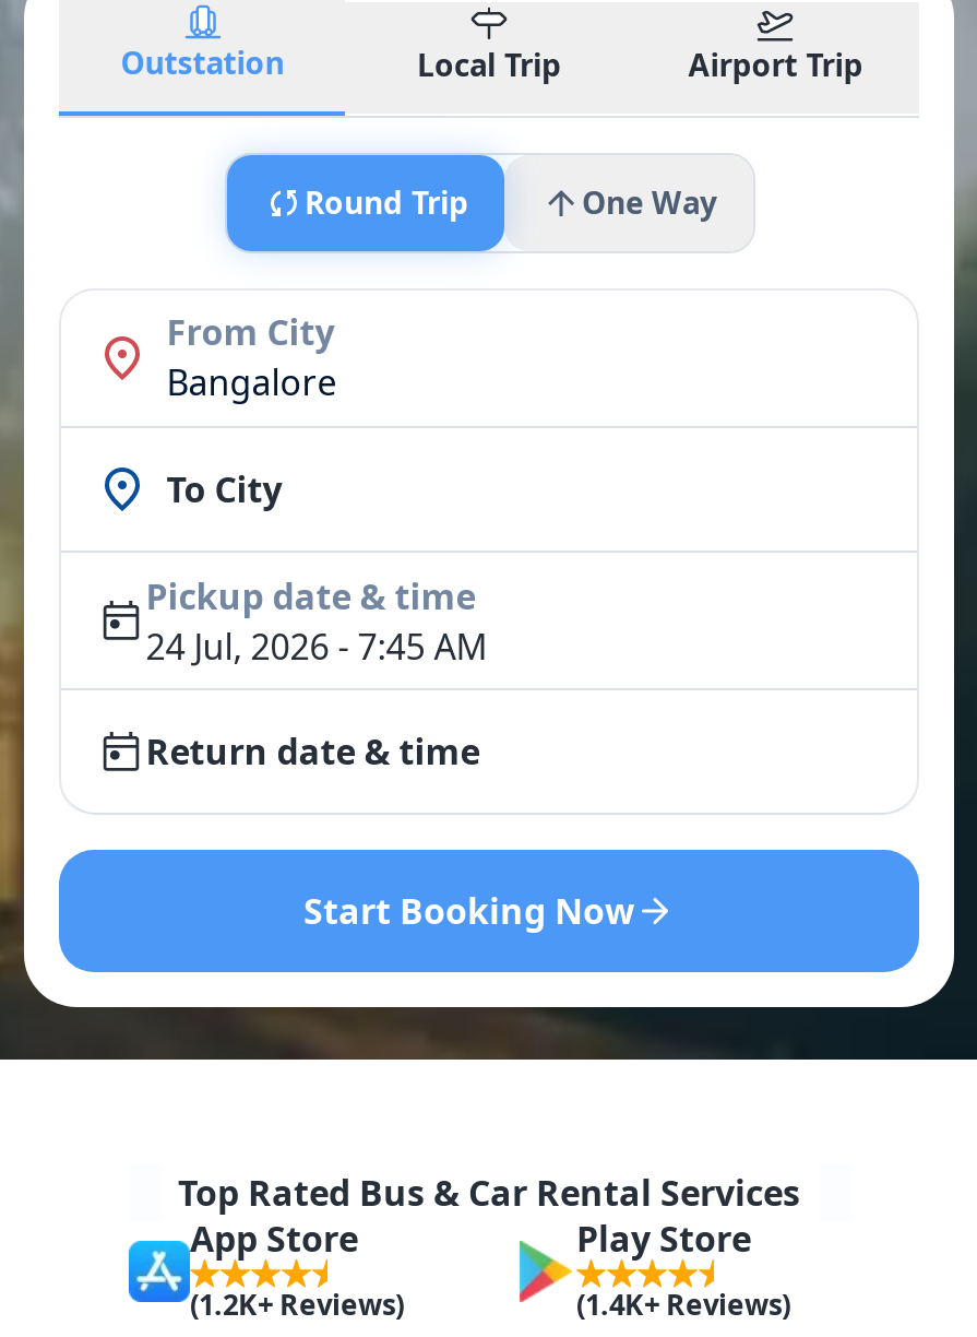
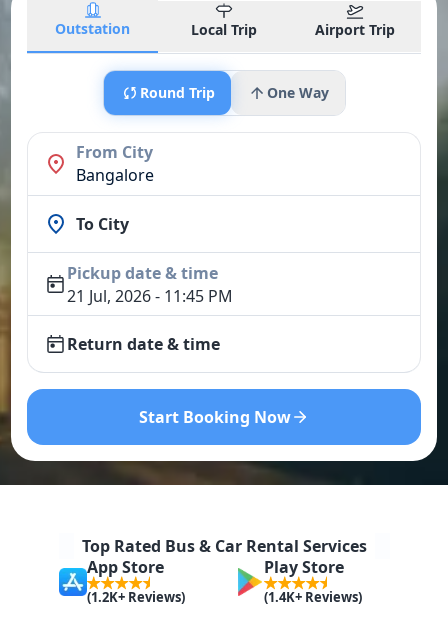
- 24 Jul, 2026 - 7:45 AM
+ 21 Jul, 2026 - 11:45 PM
